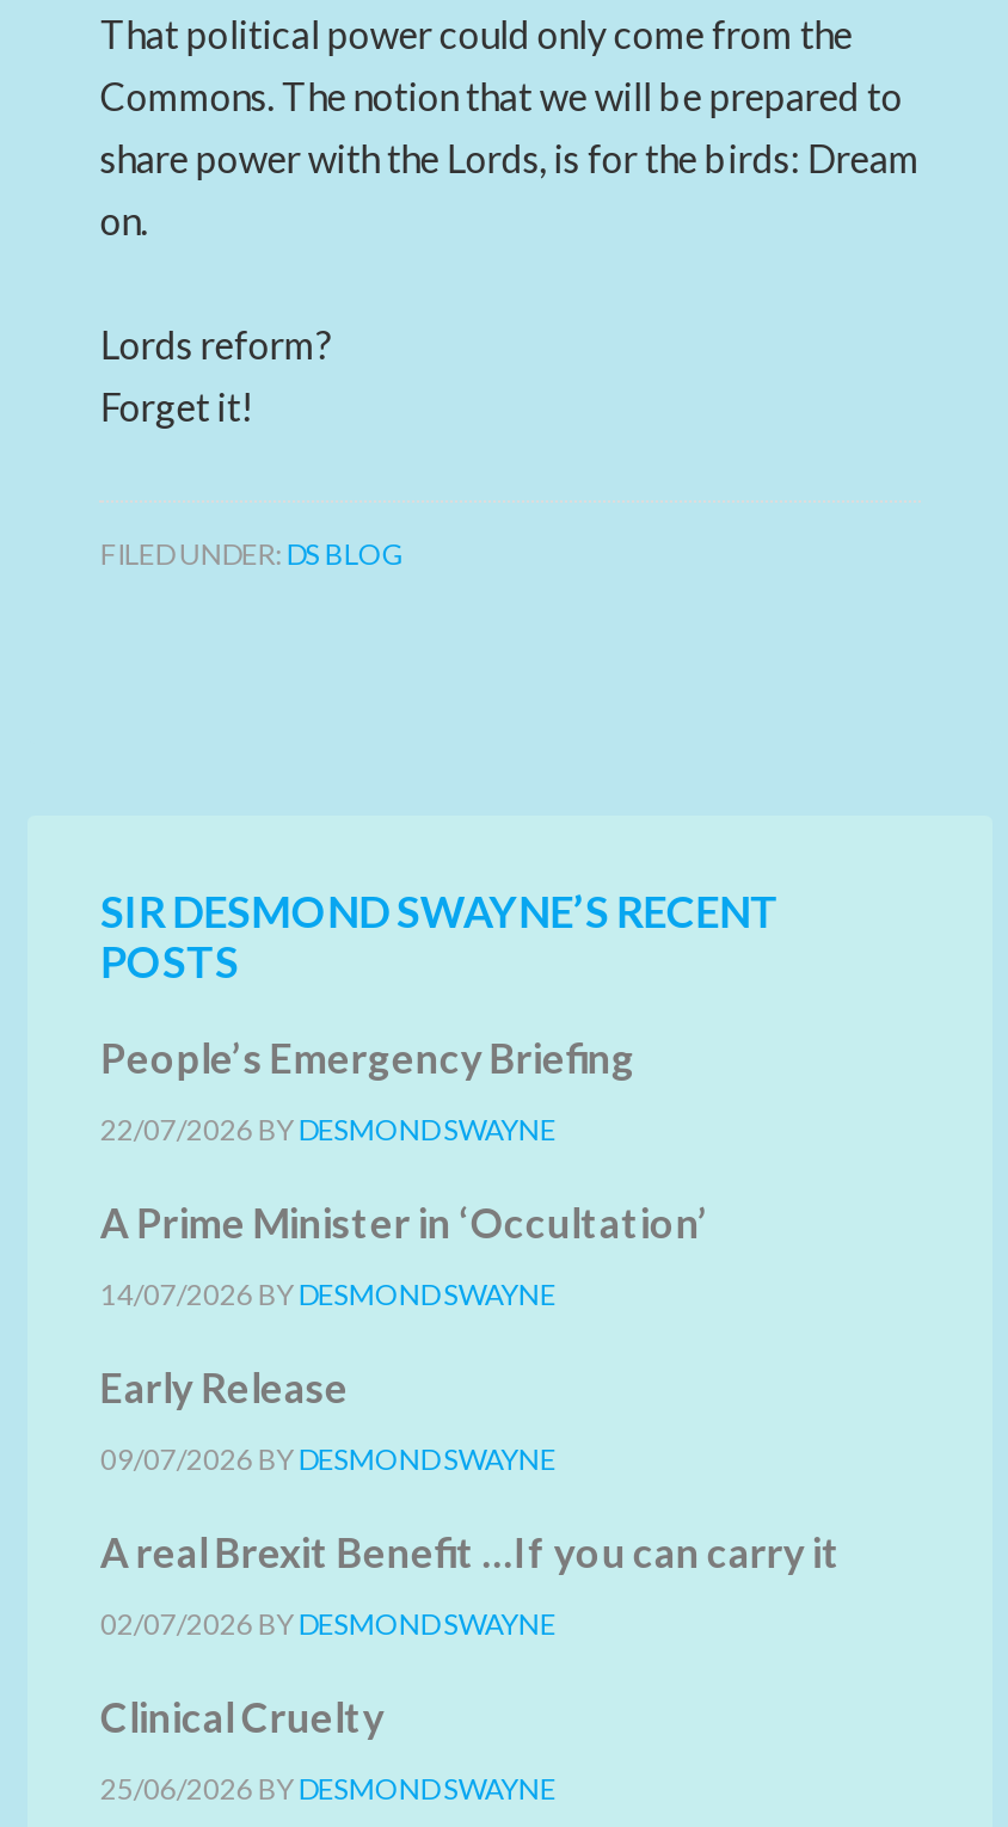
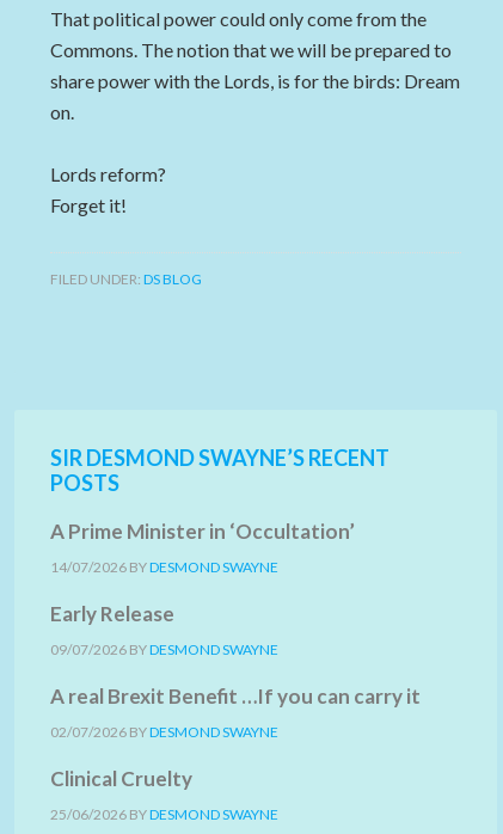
- People’s Emergency Briefing
- 22/07/2026 BY DESMOND SWAYNE
